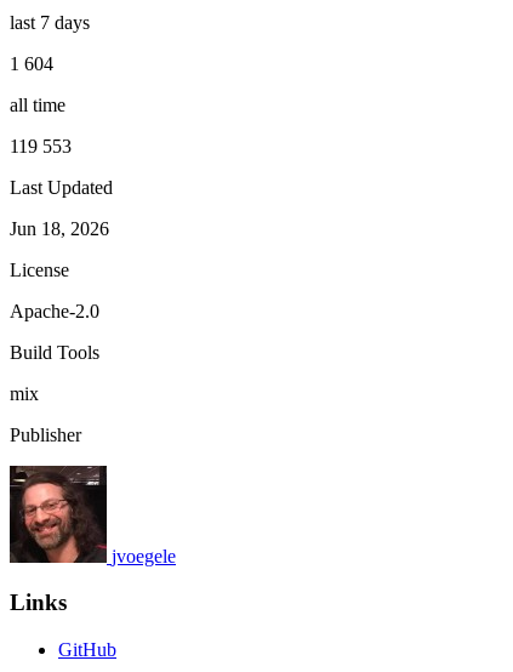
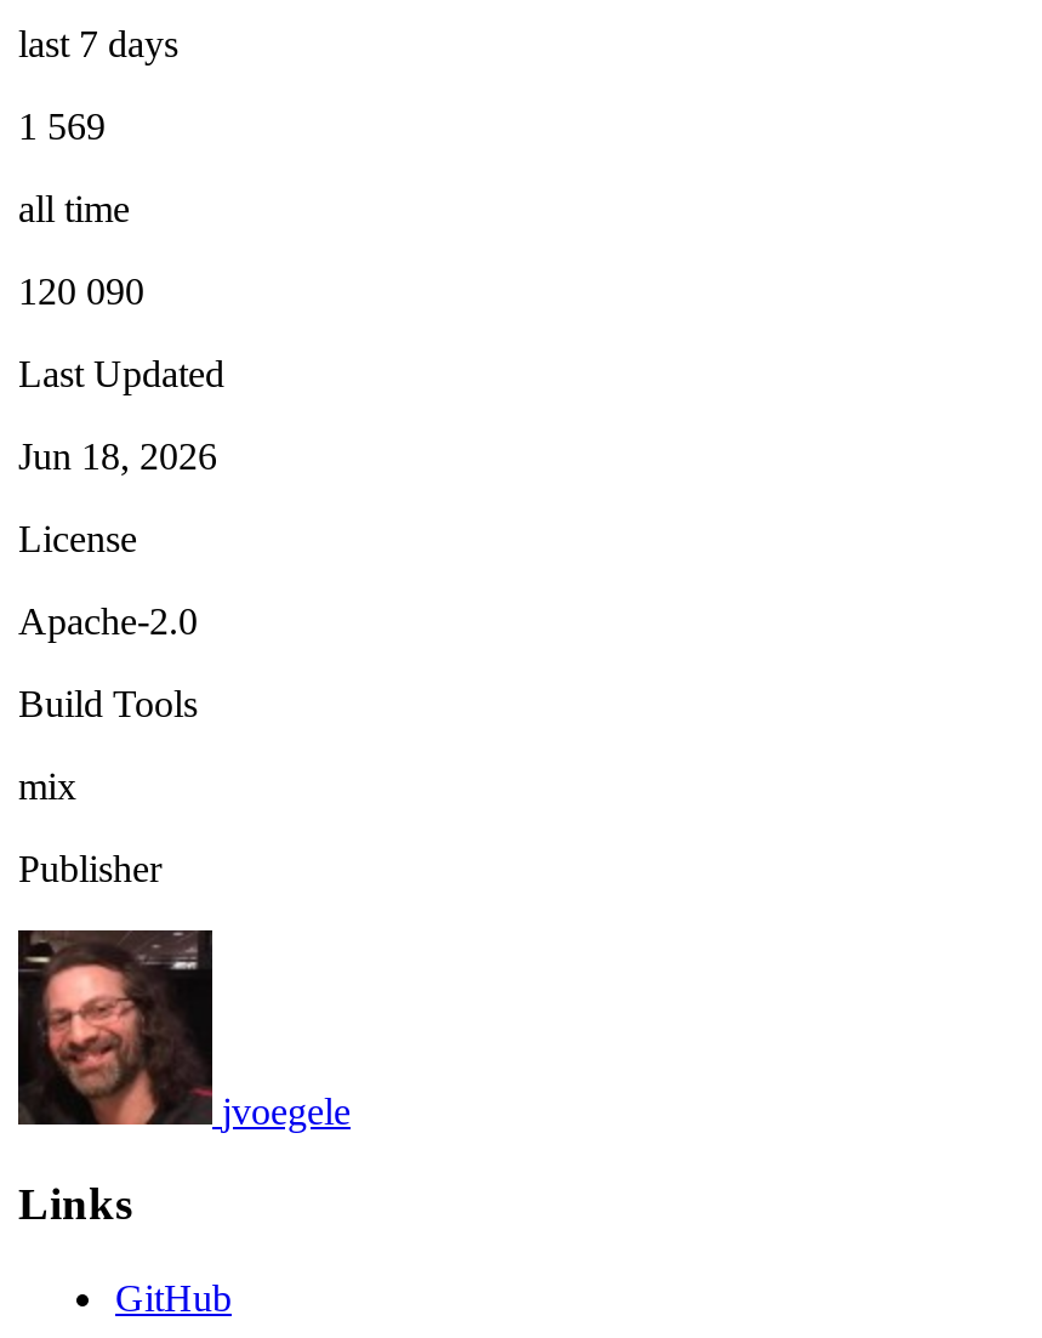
- 1 604
+ 1 569

- 119 553
+ 120 090
